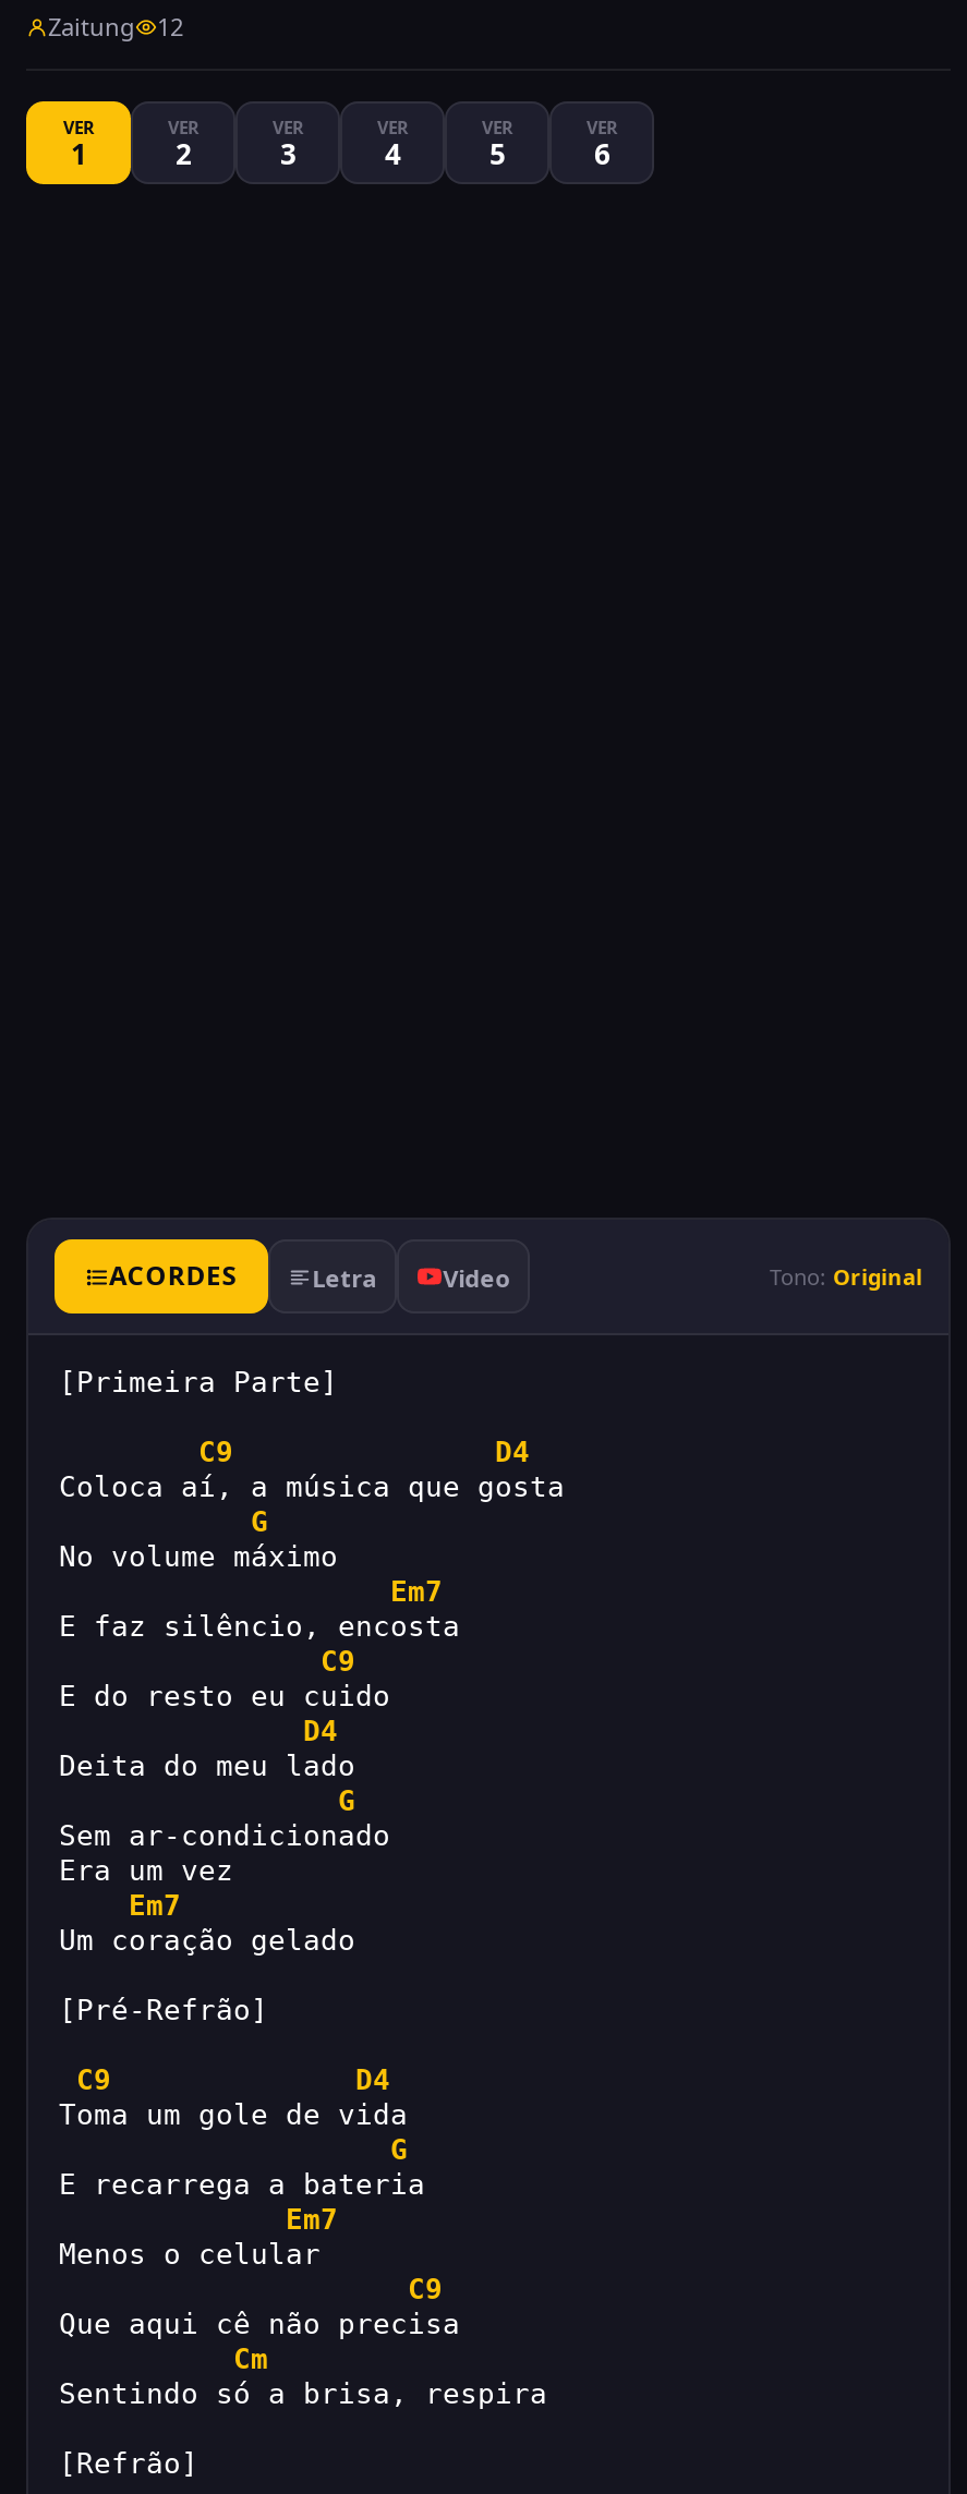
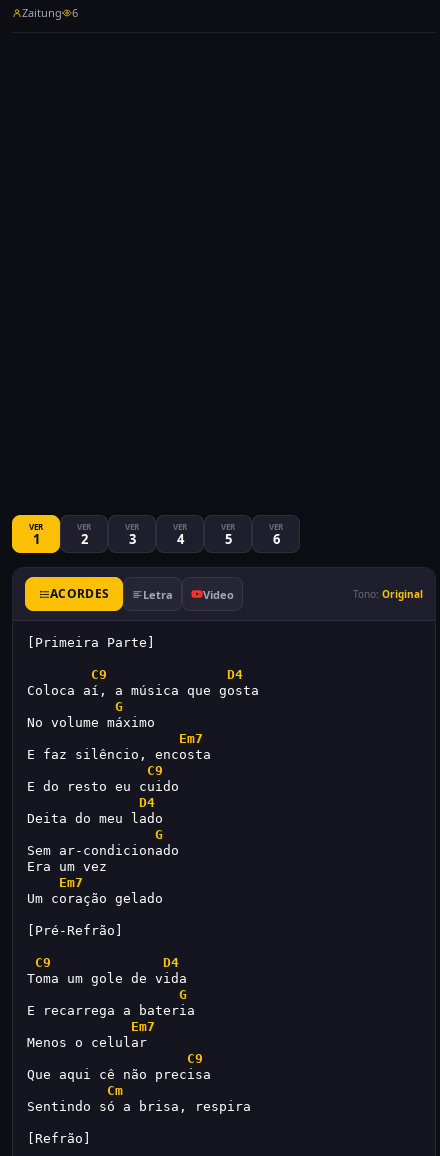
- Zaitung 12
+ Zaitung 6

moved down: VER | VER | 2 | ... | VER | 6
